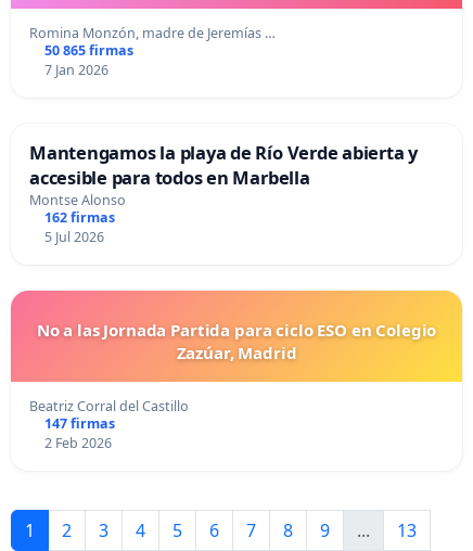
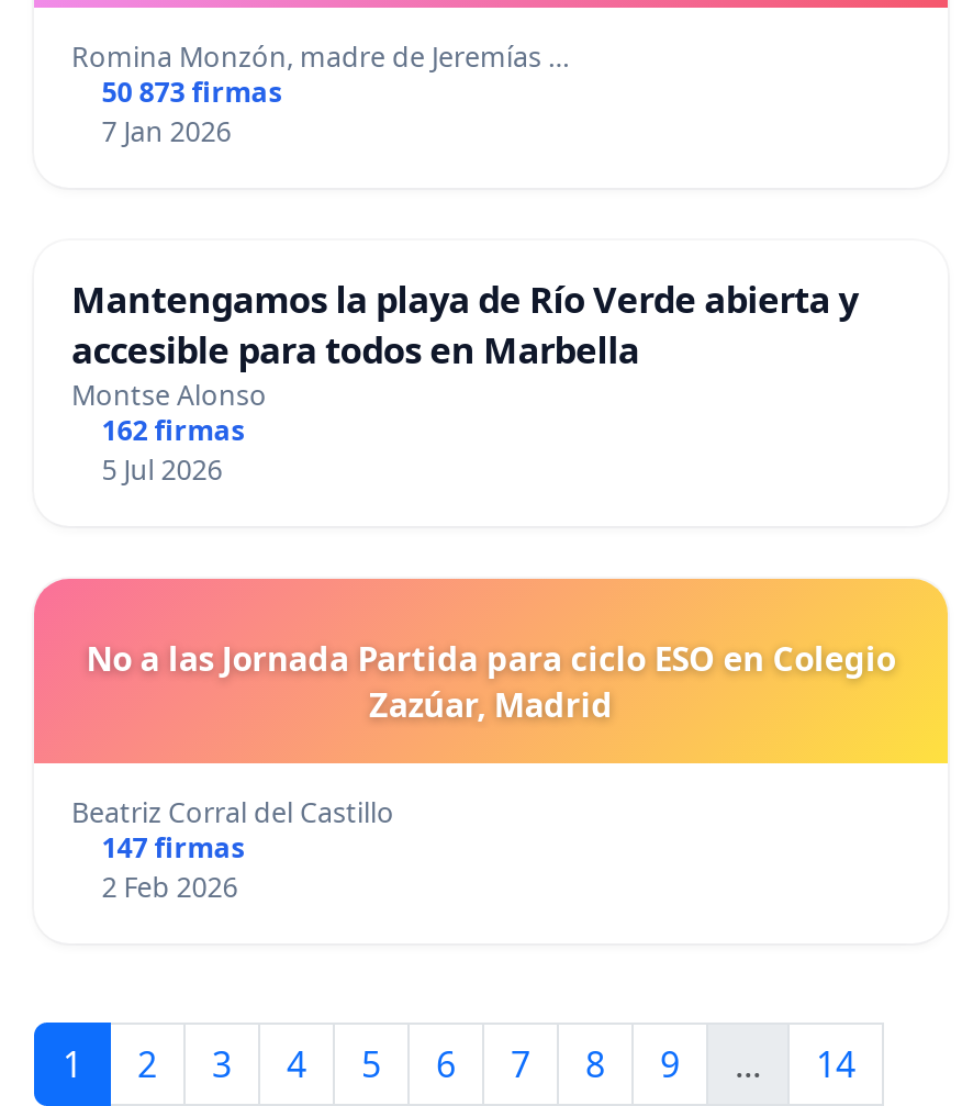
- 50 865 firmas
+ 50 873 firmas

- 13
+ 14
